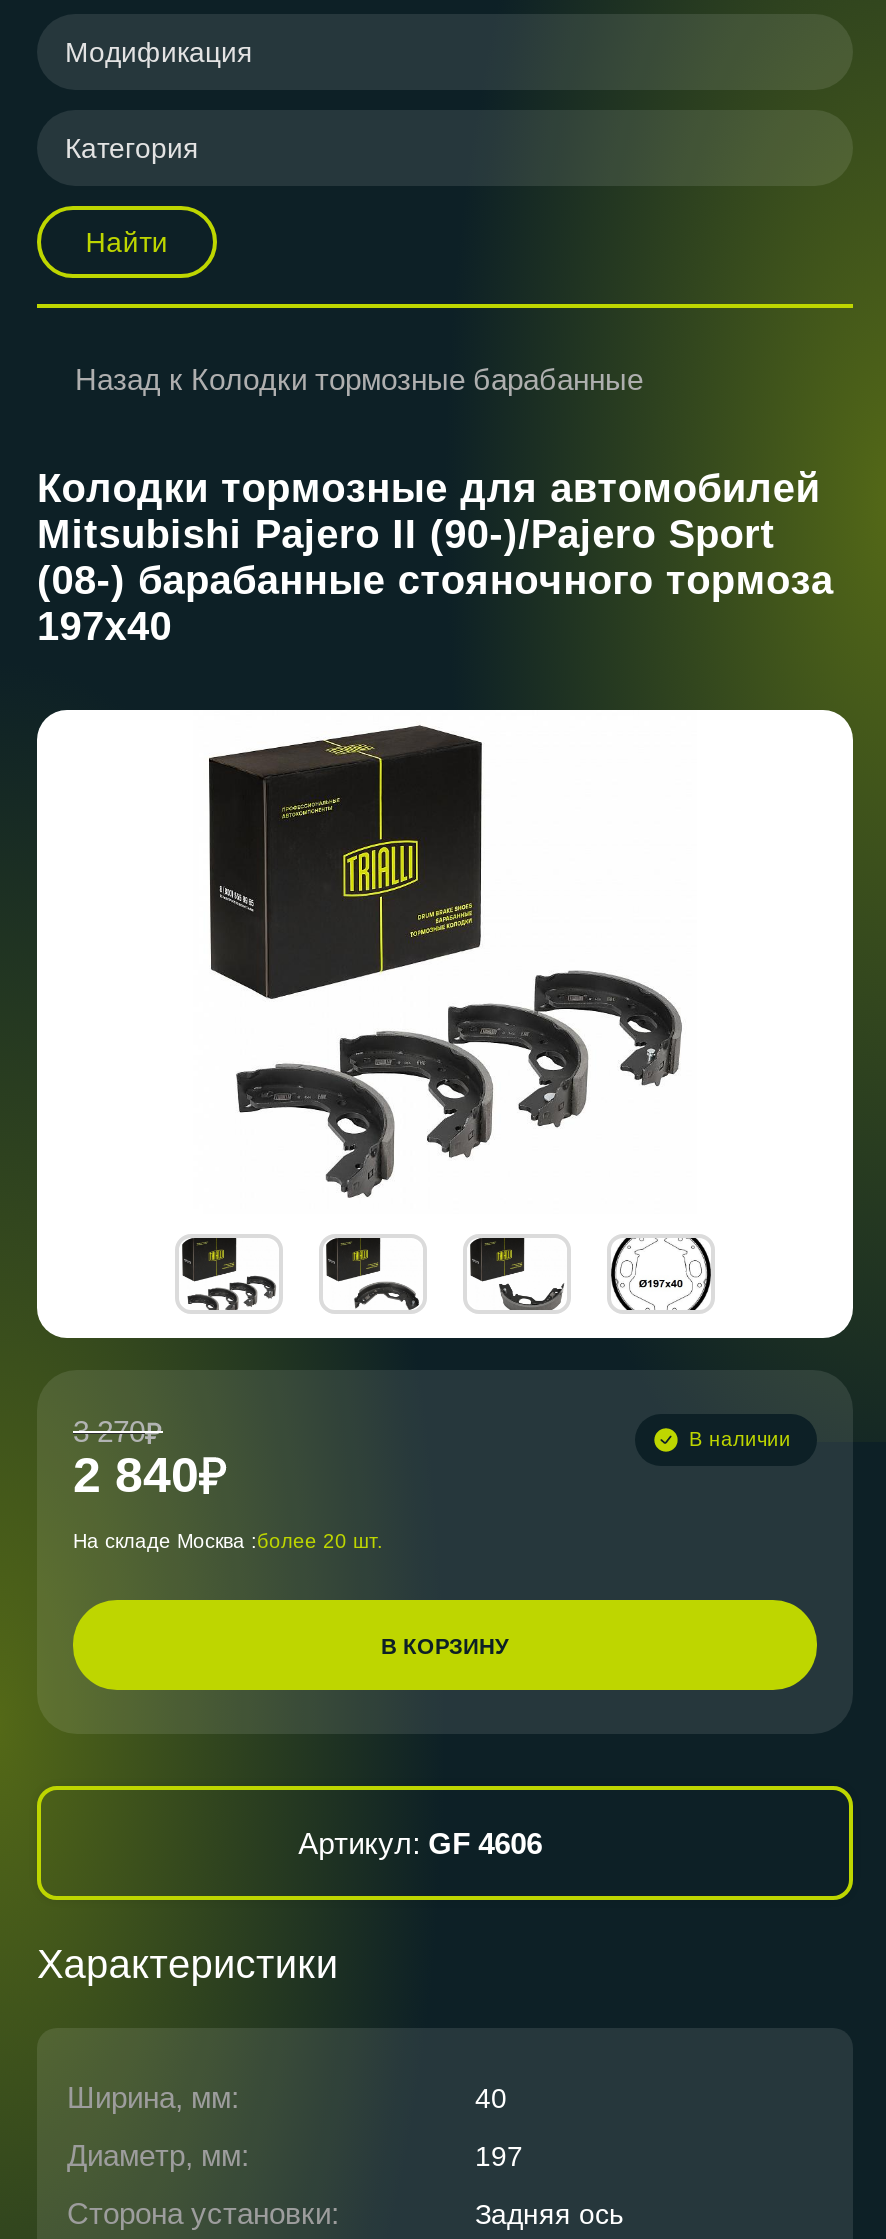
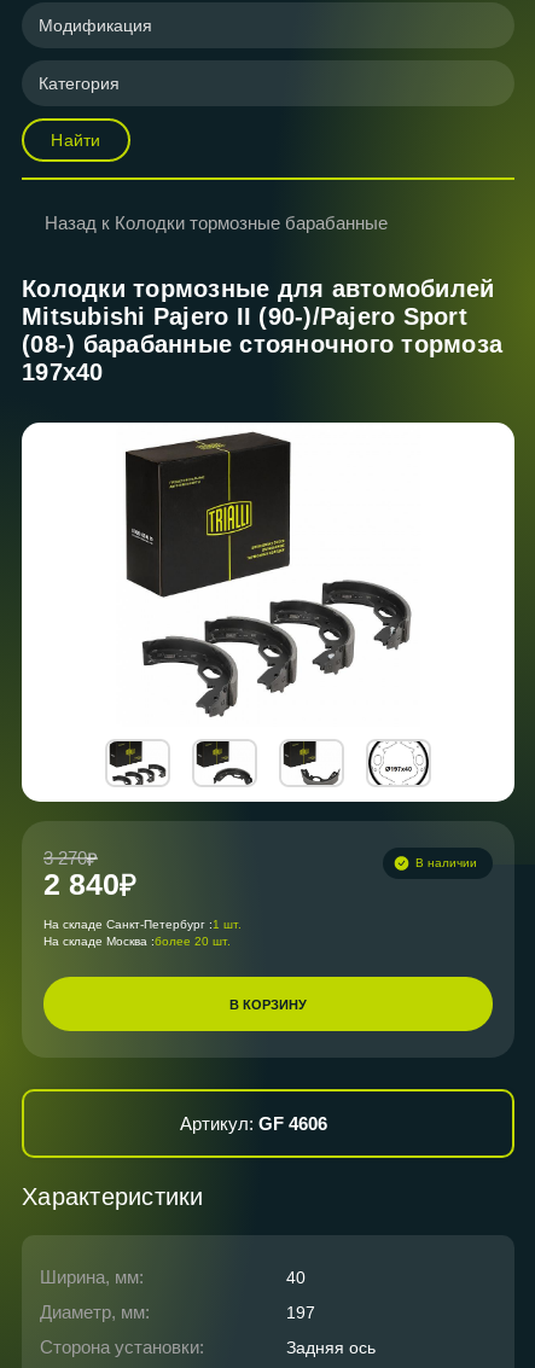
+ На складе Санкт-Петербург : 1 шт.
